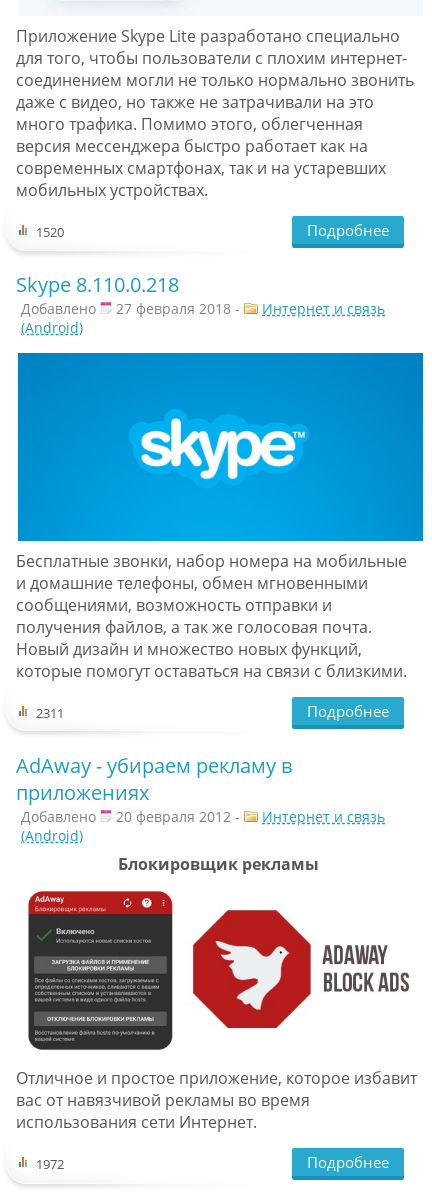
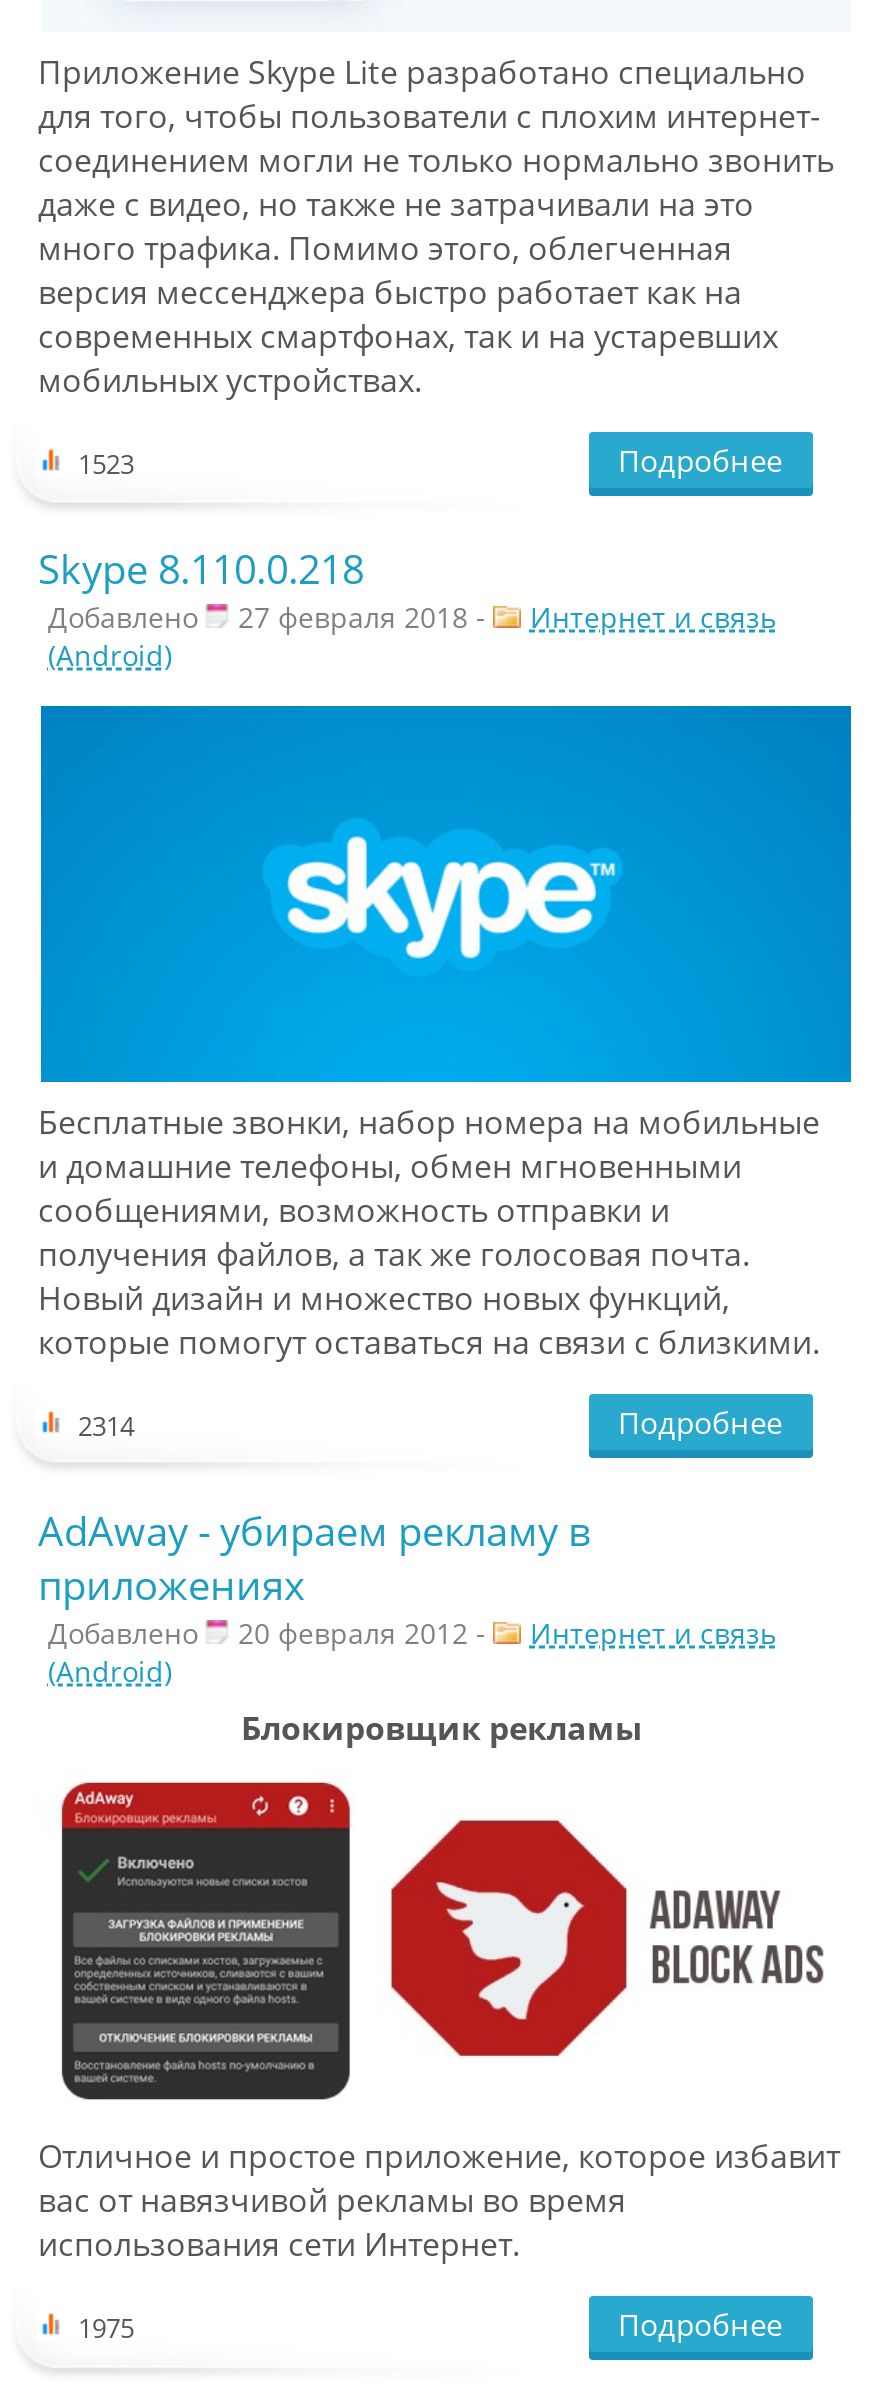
- 1520
+ 1523

- 2311
+ 2314

- 1972
+ 1975
